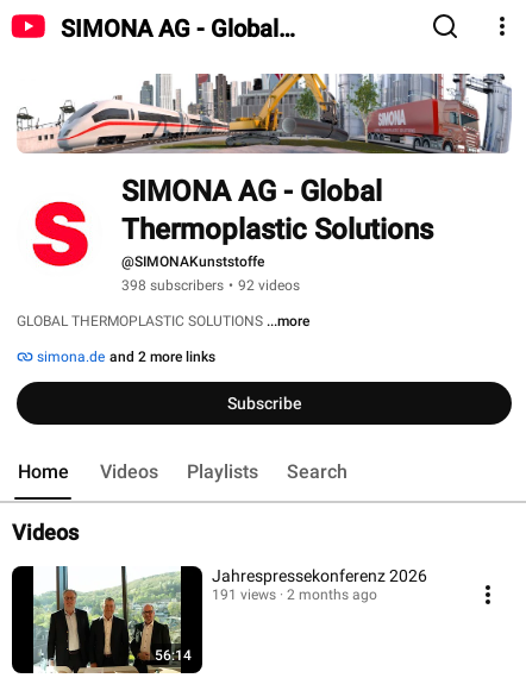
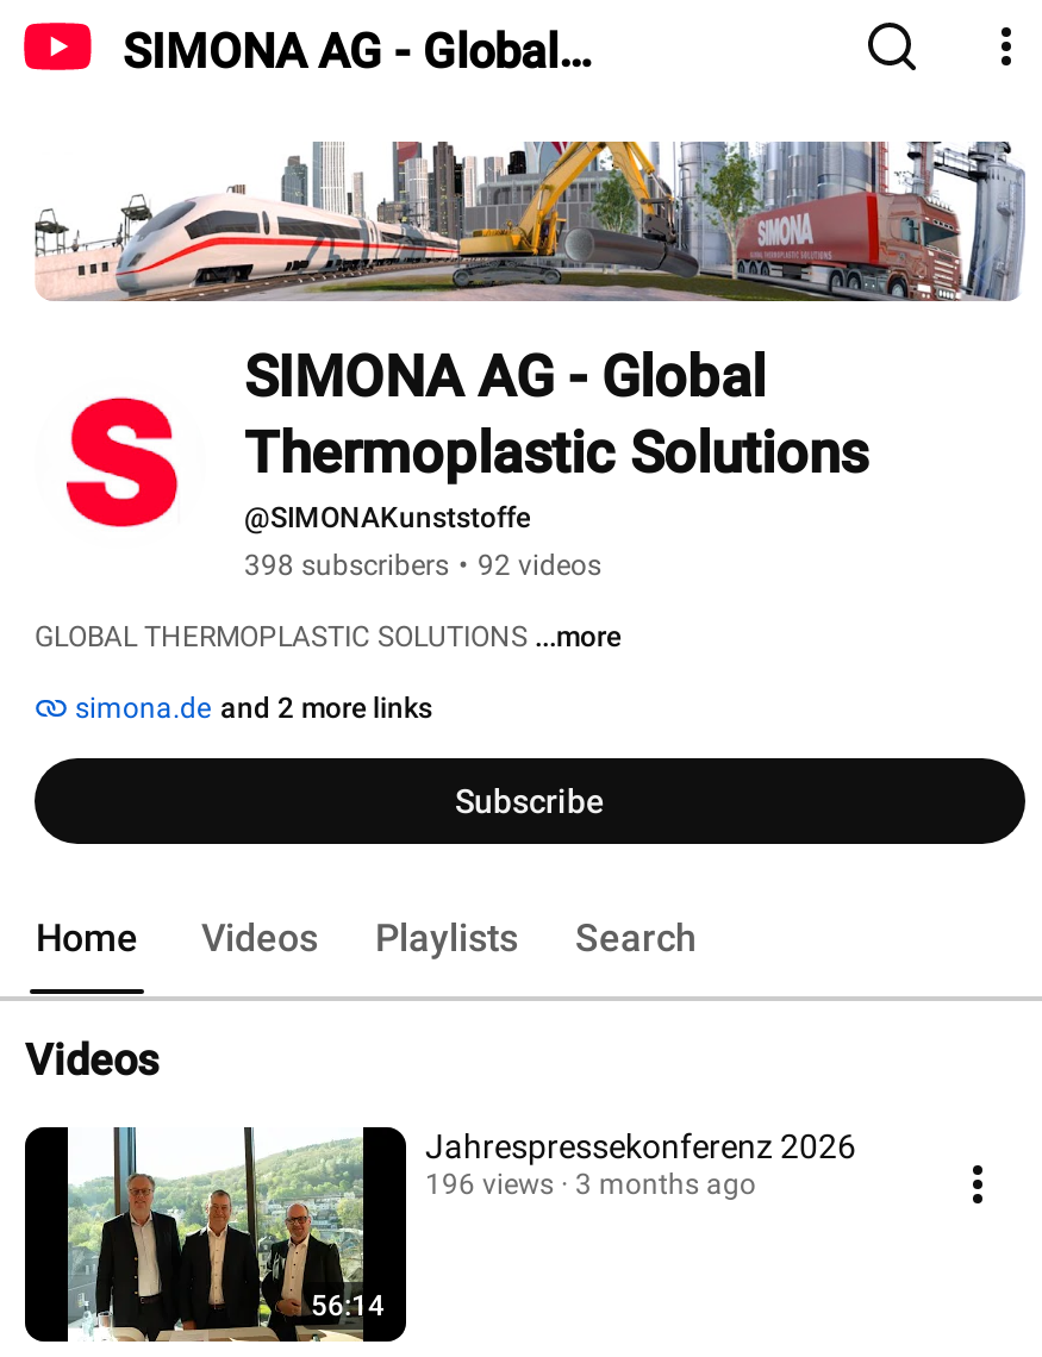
- 191 views
+ 196 views

- 2 months ago
+ 3 months ago
